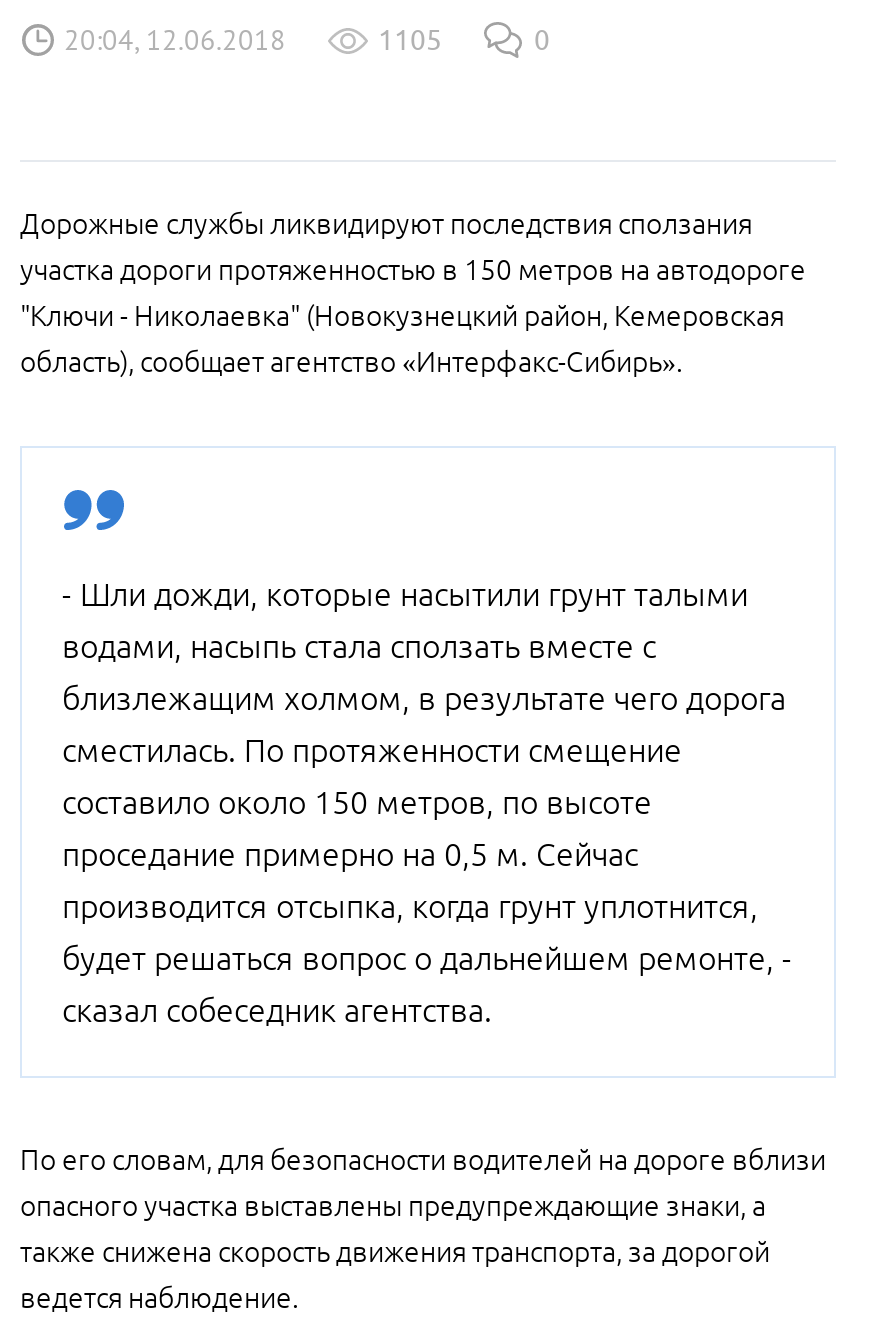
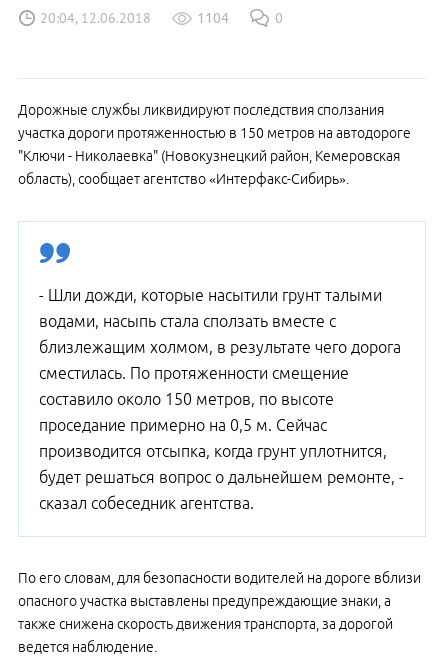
- 1105
+ 1104
